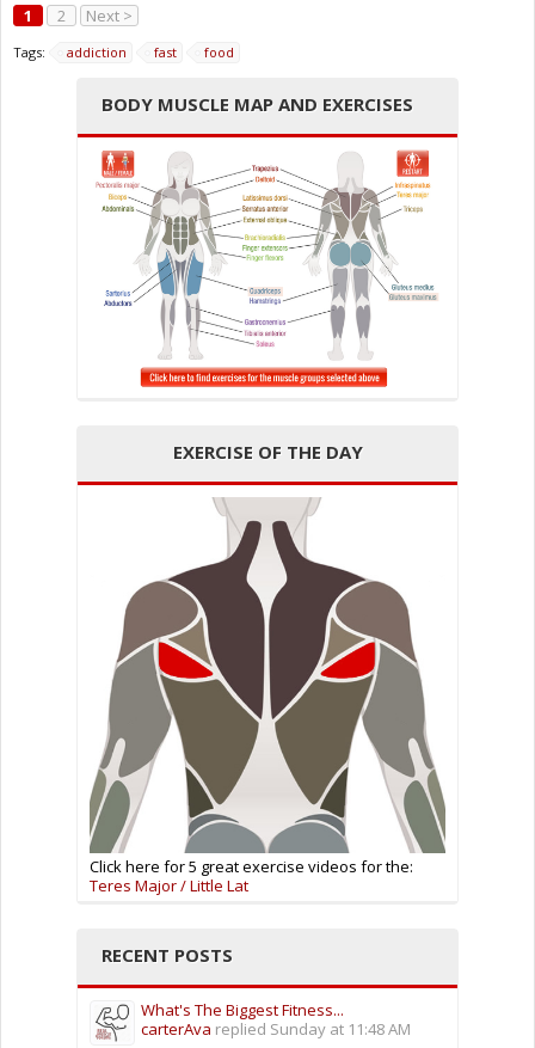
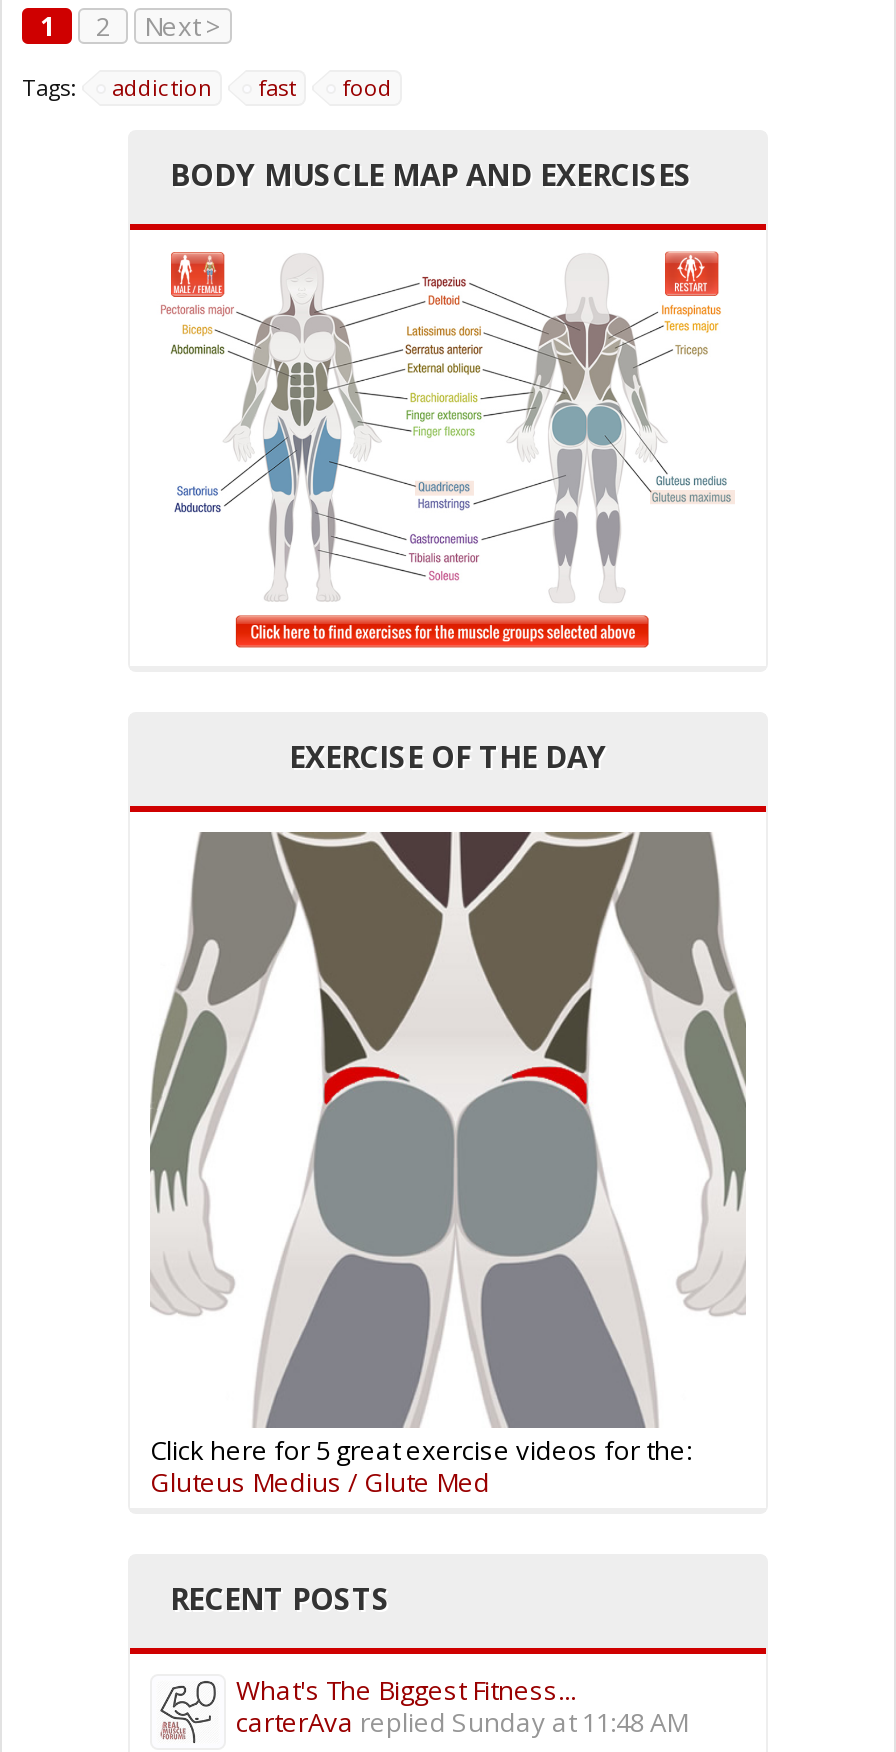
- [image]
- Teres Major / Little Lat
+ [image]
+ Gluteus Medius / Glute Med
